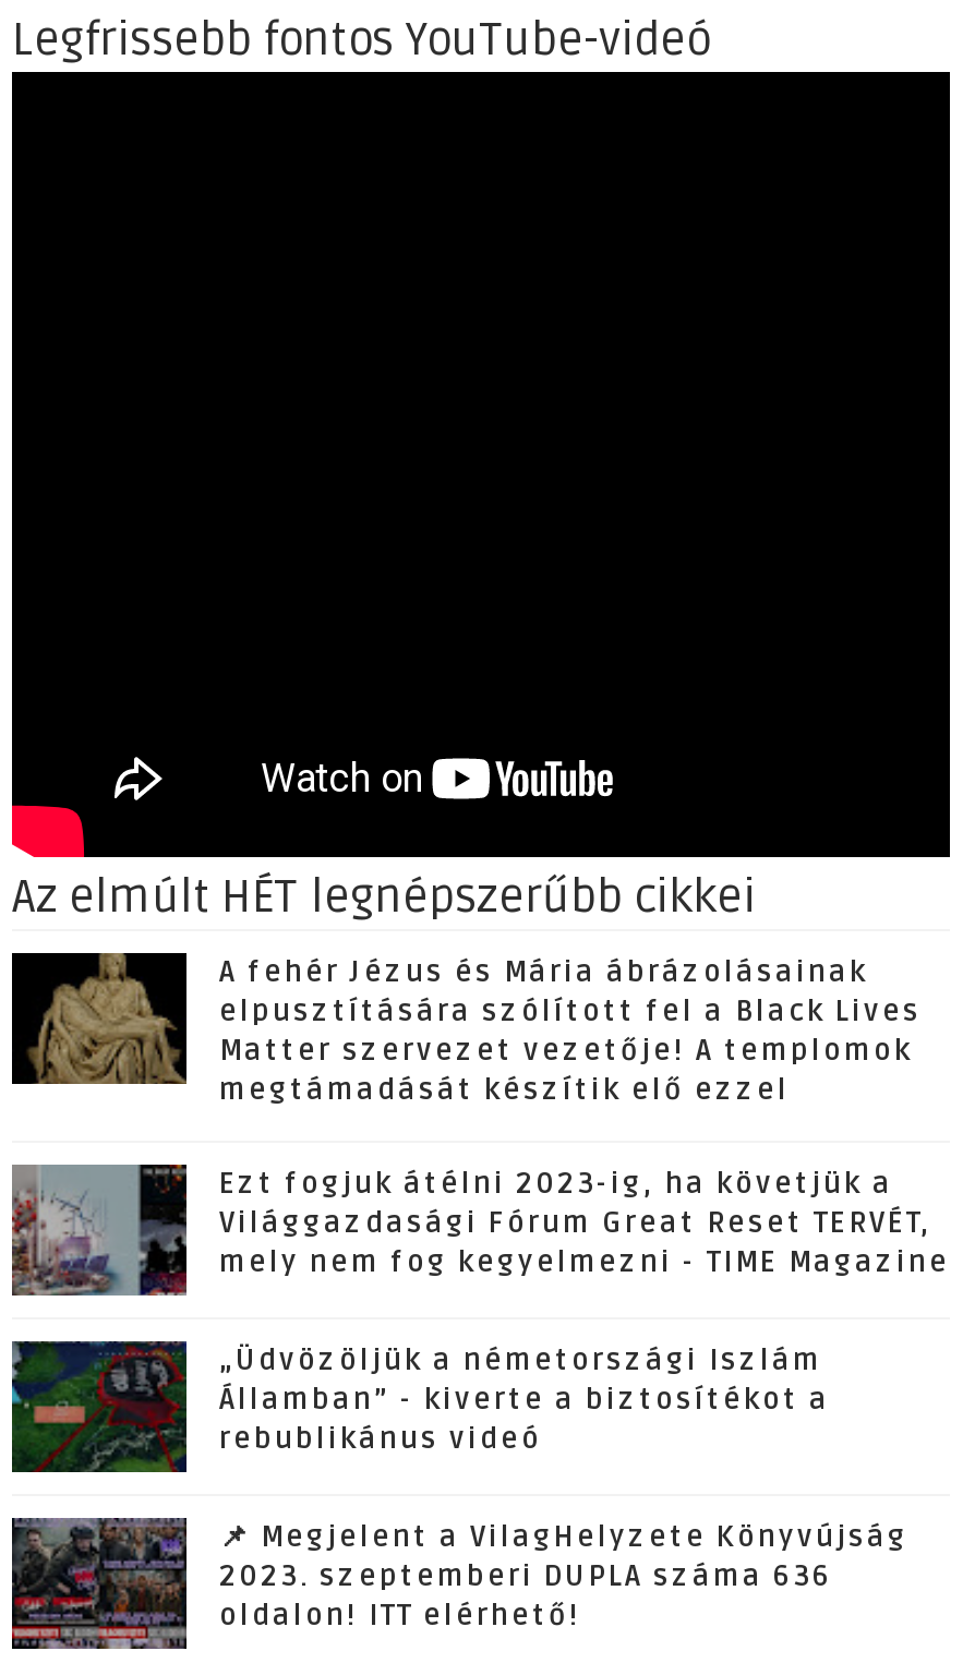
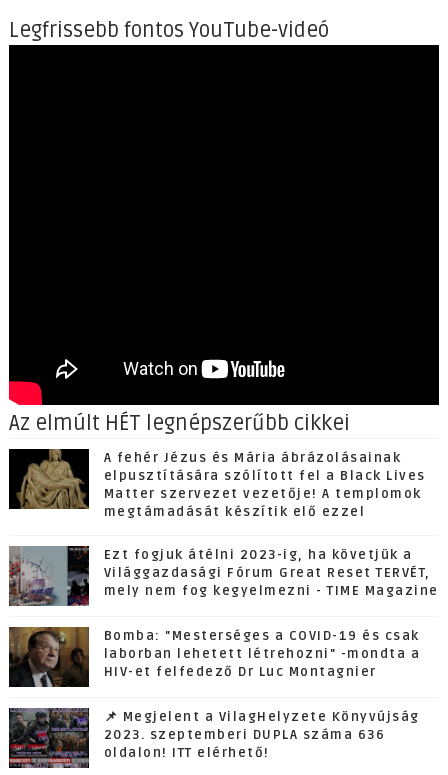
- [image]
- „Üdvözöljük a németországi Iszlám
- Államban” - kiverte a biztosítékot a
- rebublikánus videó
+ [image]
+ Bomba: "Mesterséges a COVID-19 és csak
+ laborban lehetett létrehozni" -mondta a
+ HIV-et felfedező Dr Luc Montagnier
